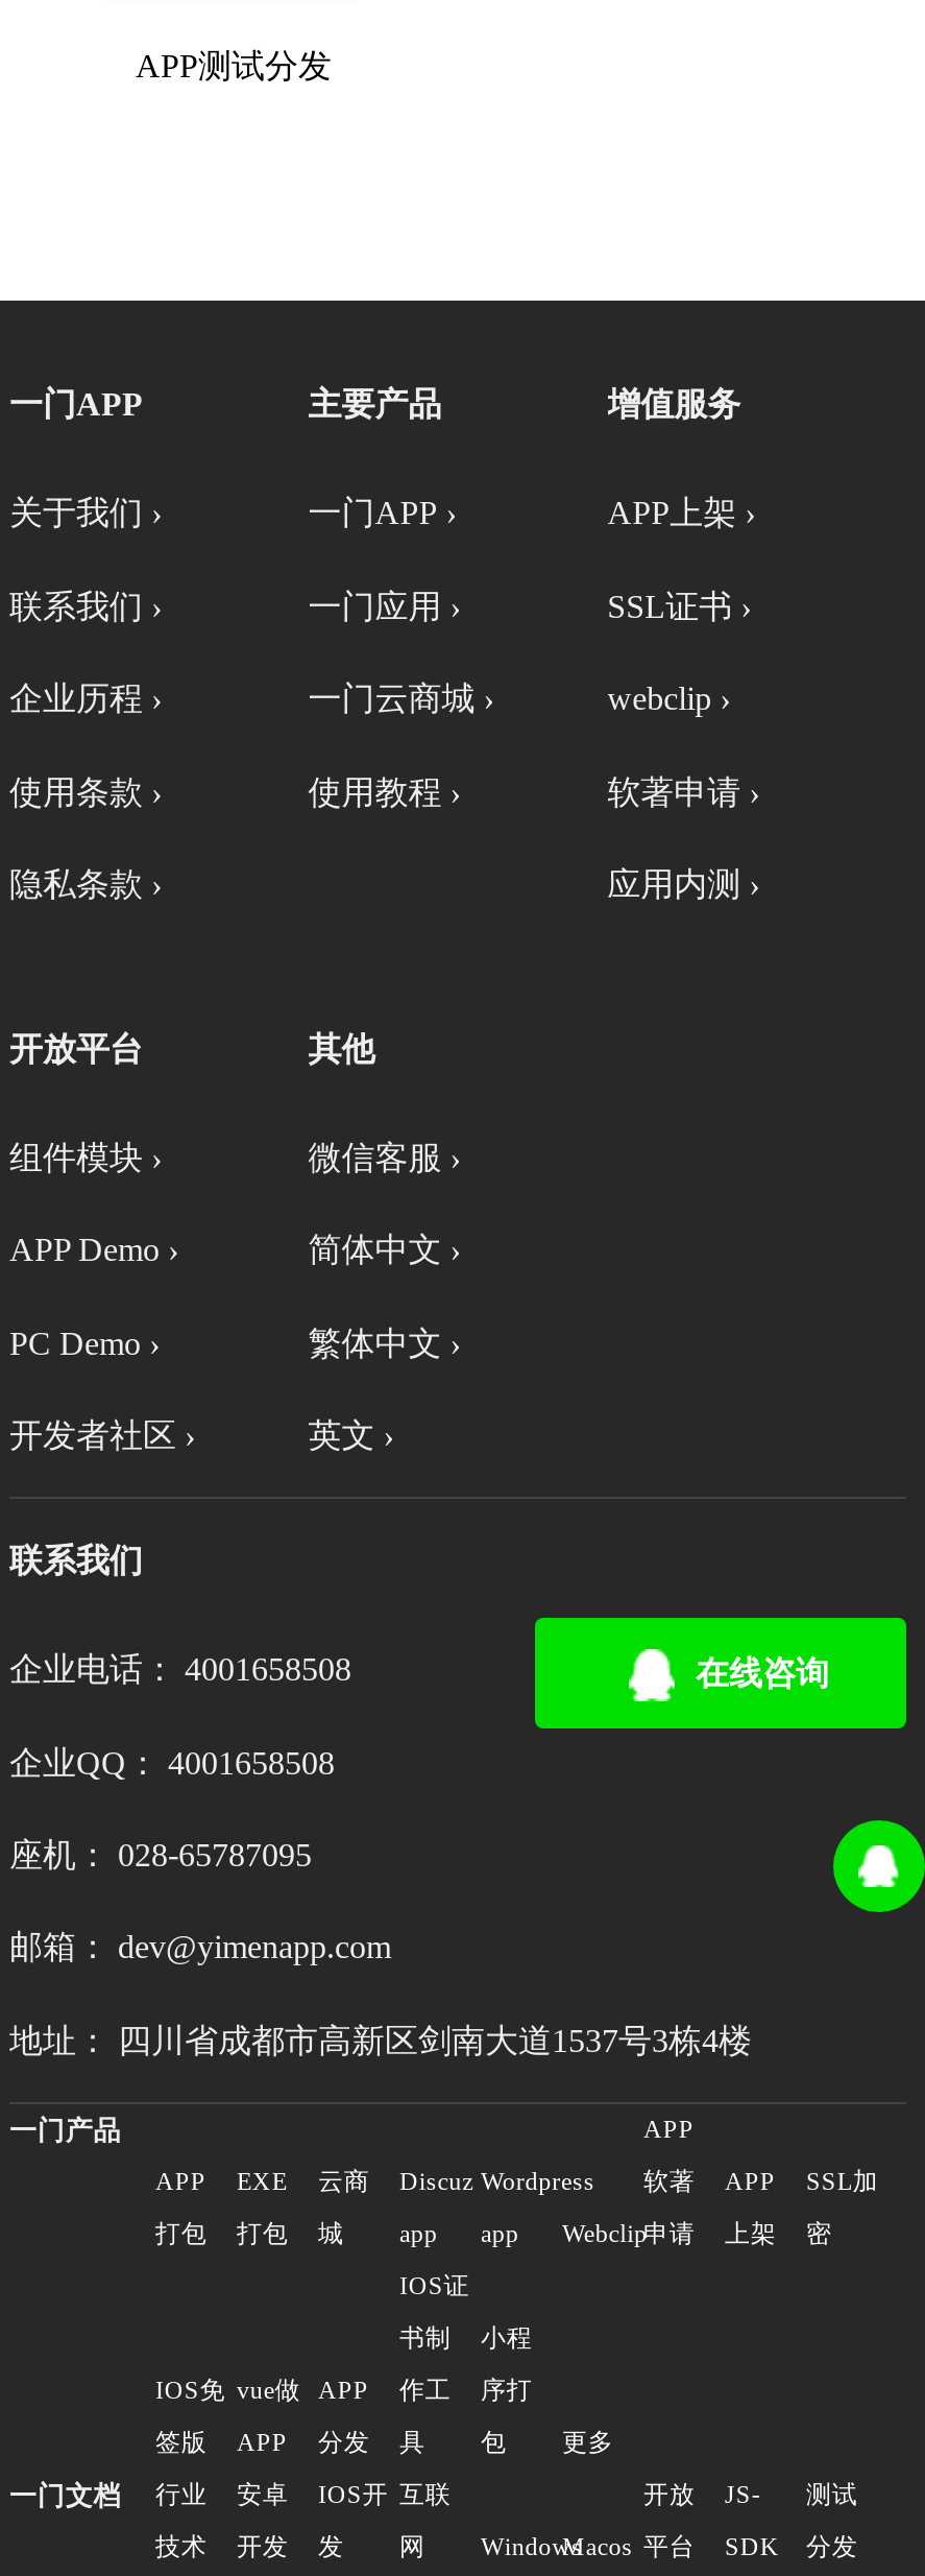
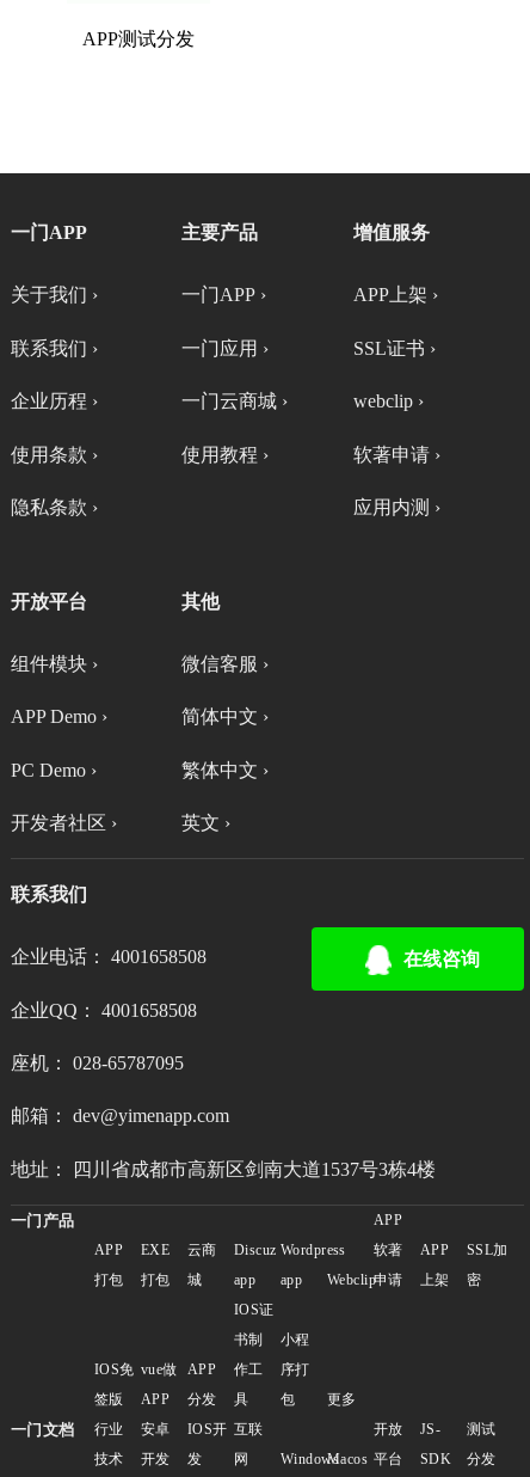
- [image]
